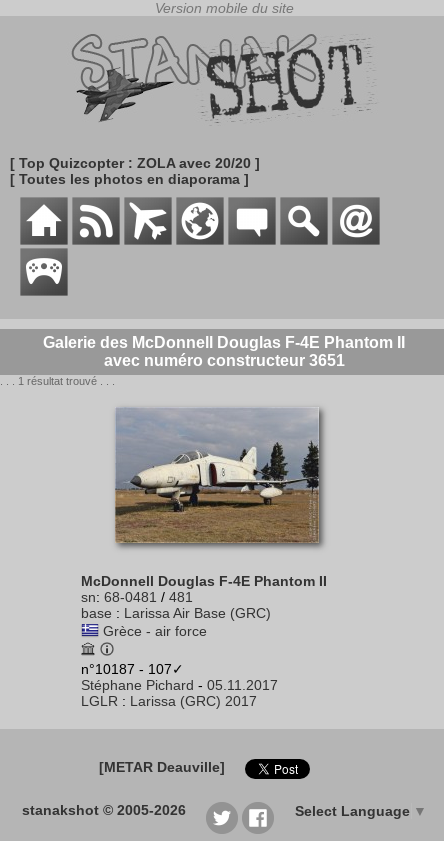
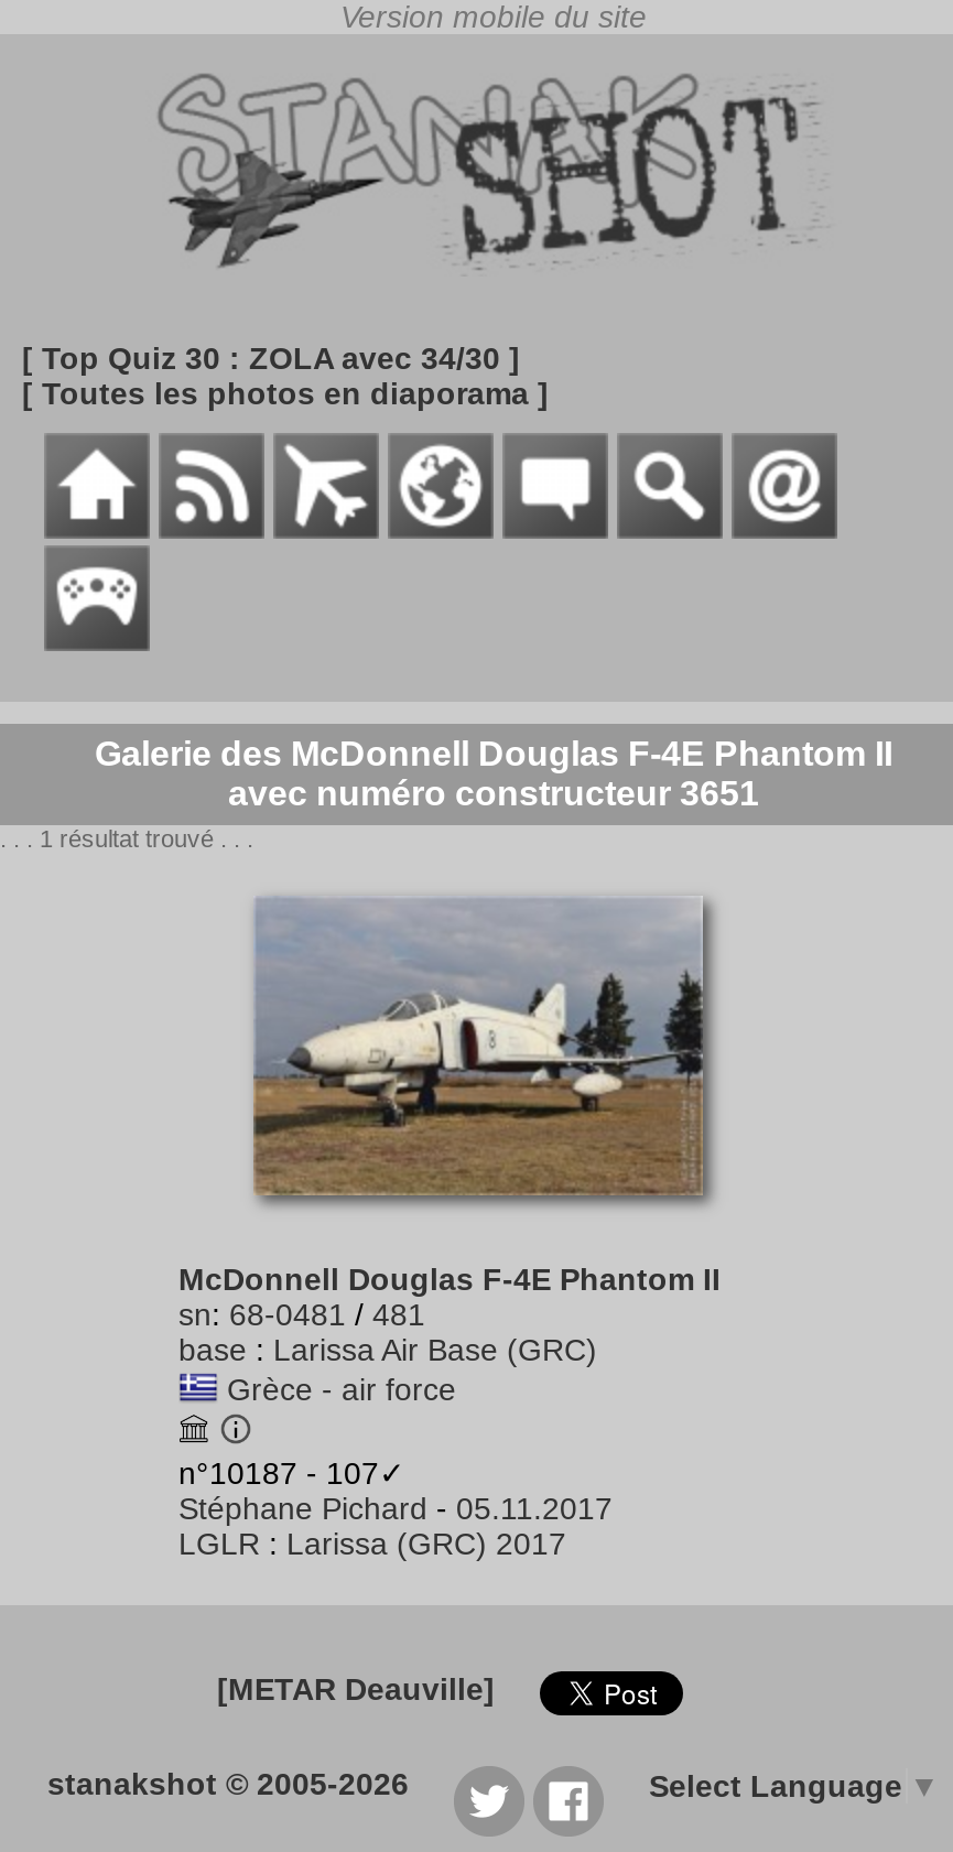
- [ Top Quizcopter : ZOLA avec 20/20 ]
+ [ Top Quiz 30 : ZOLA avec 34/30 ]
